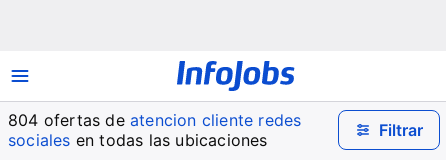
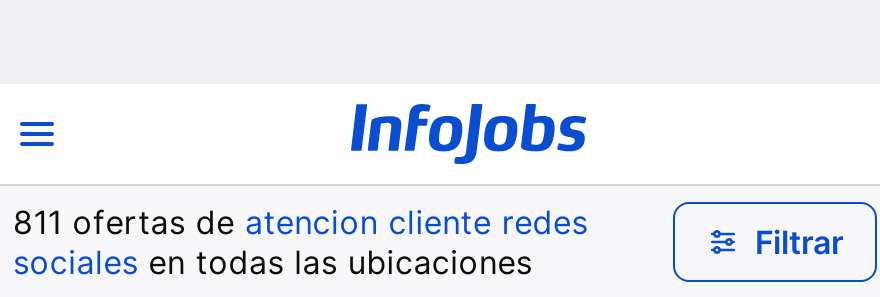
- 804 ofertas de atencion cliente redes
+ 811 ofertas de atencion cliente redes
